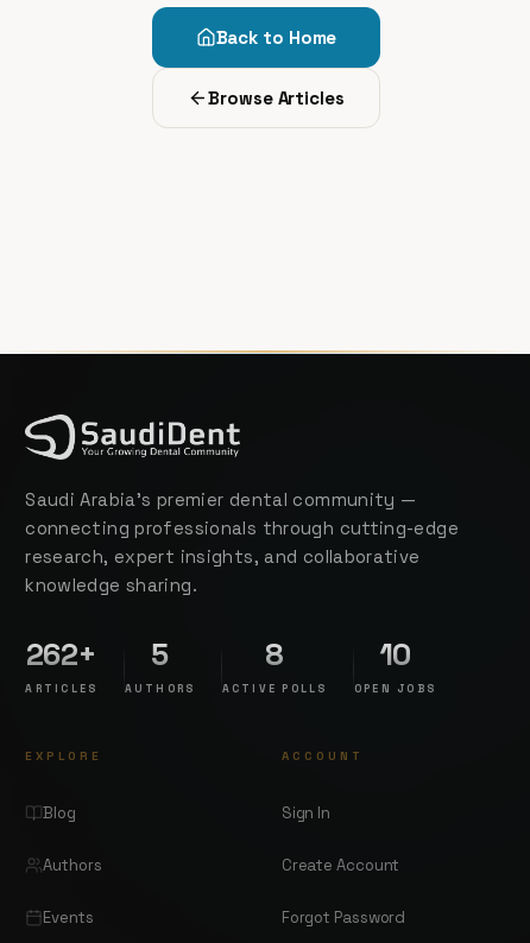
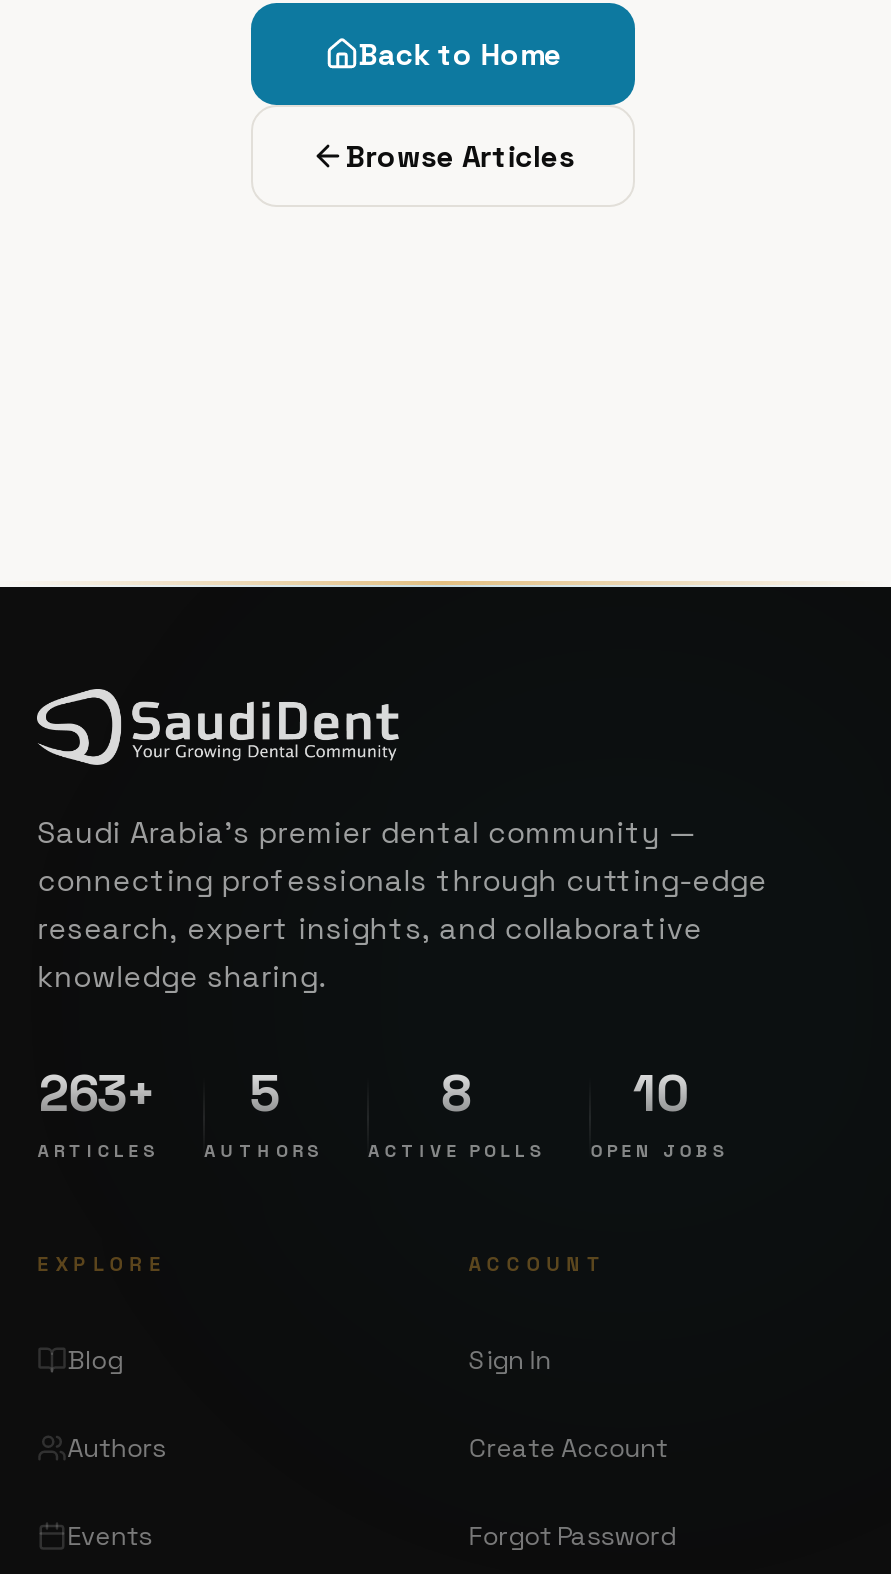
- 262+ 5
+ 263+ 5
